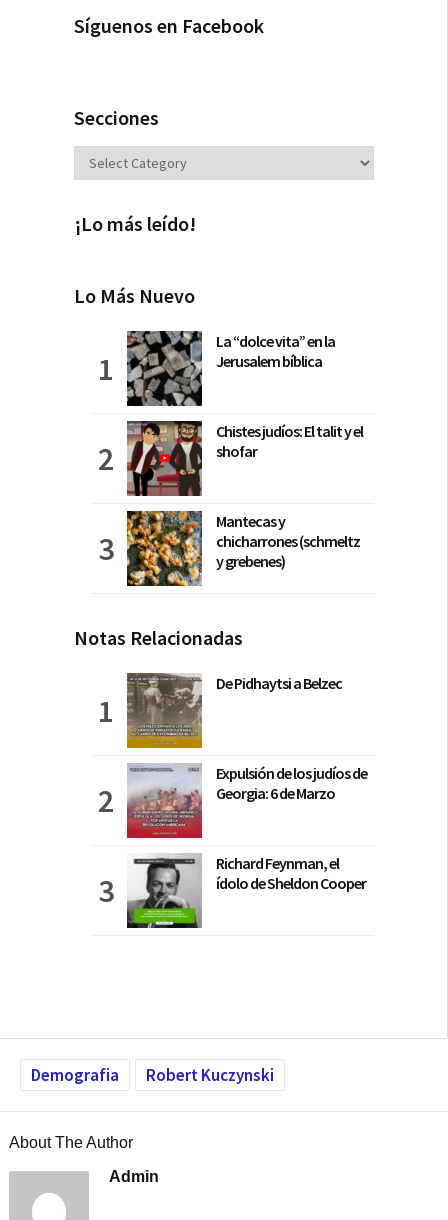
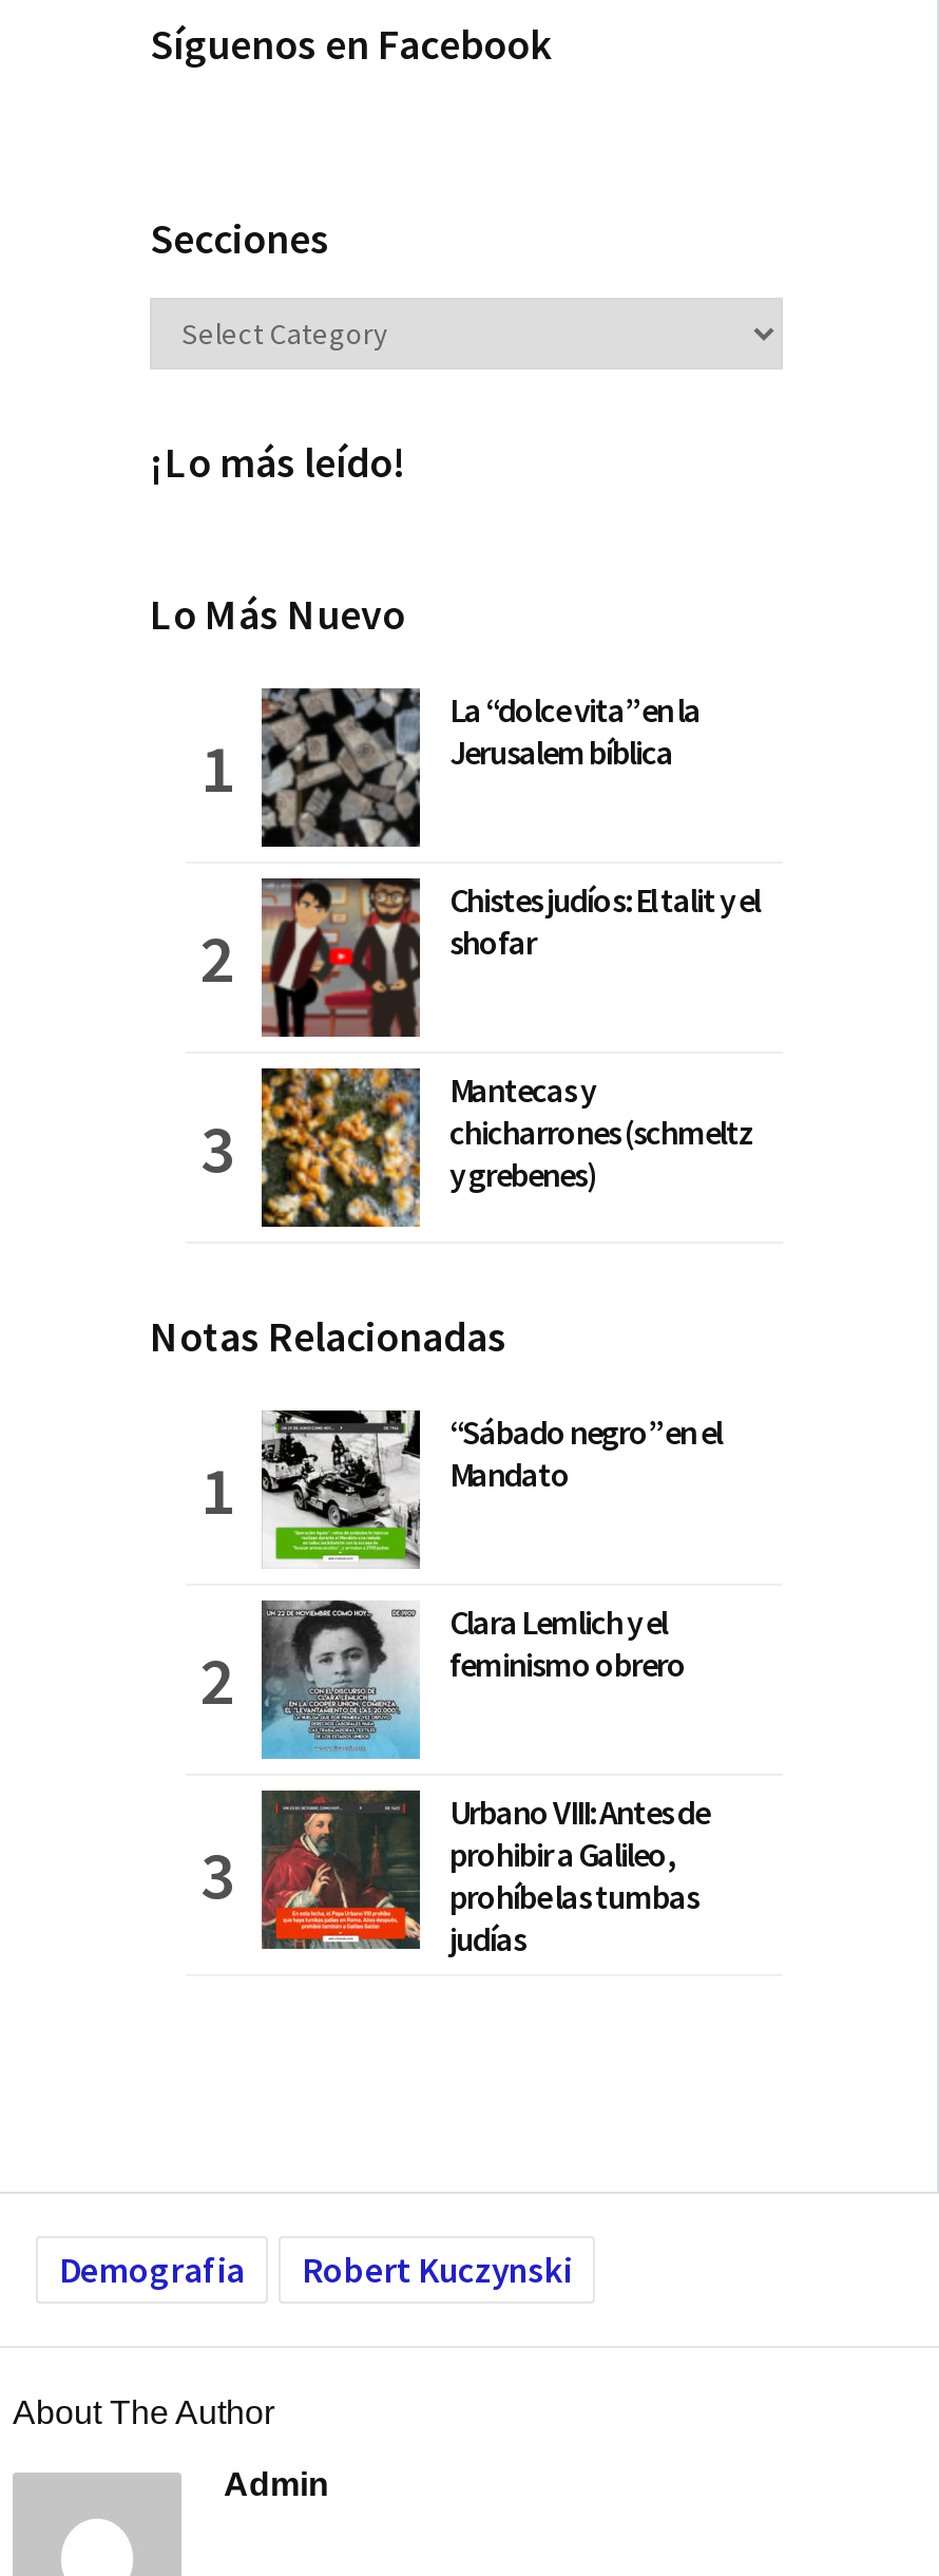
- [image]
- De Pidhaytsi a Belzec
+ [image]
+ “Sábado negro” en el
+ Mandato

- [image]
- Expulsión de los judíos de
- Georgia: 6 de Marzo
+ [image]
+ Clara Lemlich y el
+ feminismo obrero

- [image]
- Richard Feynman, el
- ídolo de Sheldon Cooper
+ [image]
+ Urbano VIII: Antes de
+ prohibir a Galileo,
+ prohíbe las tumbas
+ judías
